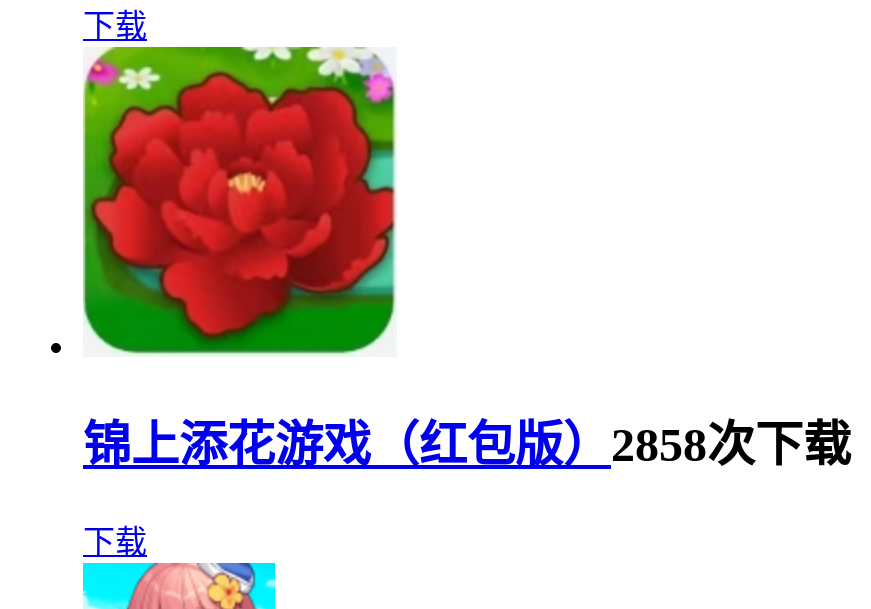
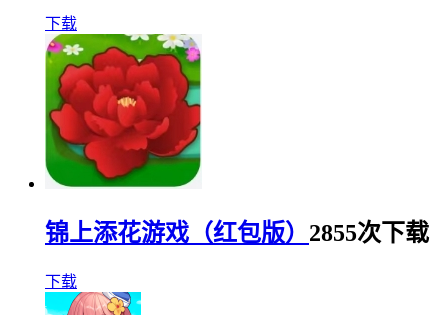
- 锦上添花游戏（红包版）2858次下载
+ 锦上添花游戏（红包版）2855次下载
